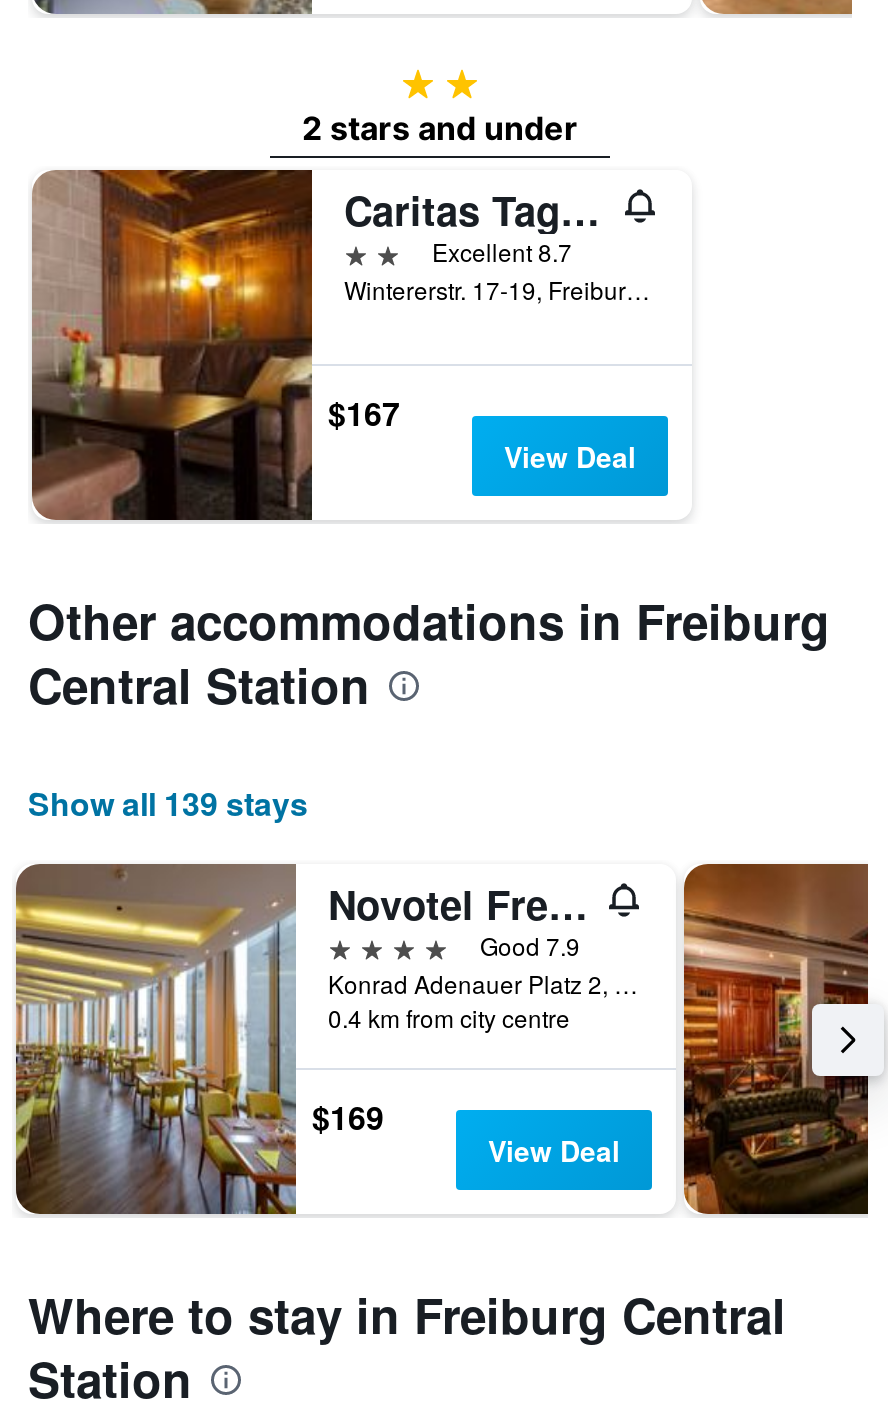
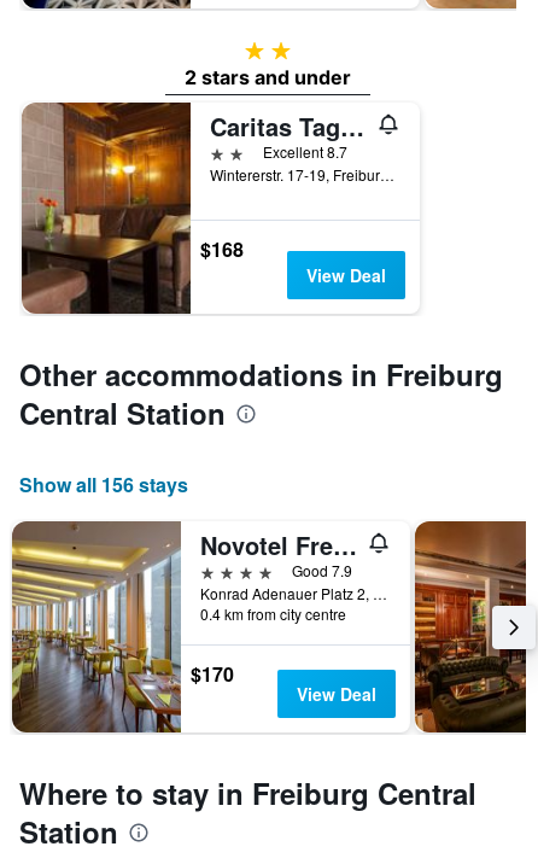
- $167
+ $168

- Show all 139 stays
+ Show all 156 stays

- $169
+ $170
